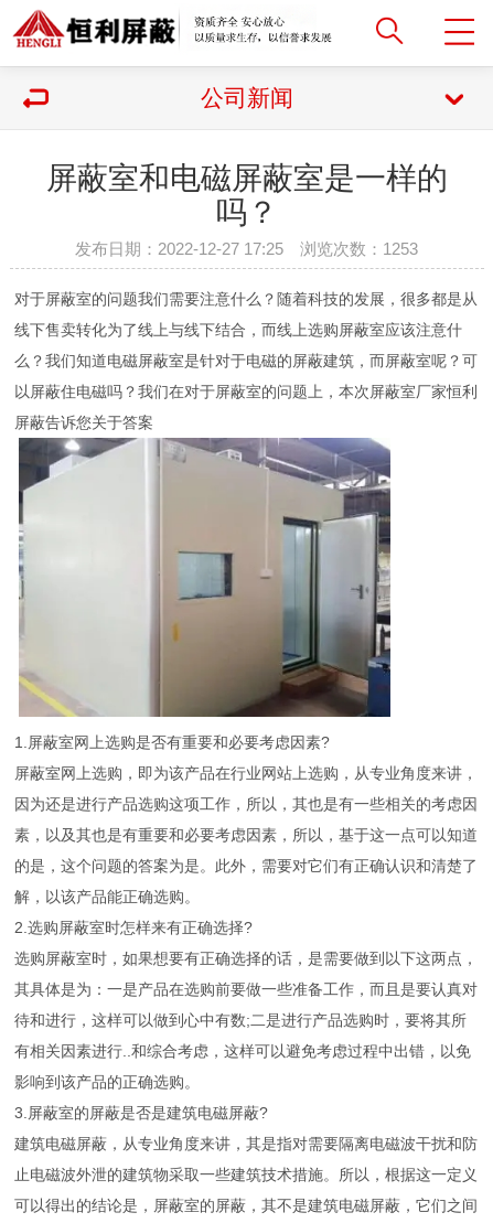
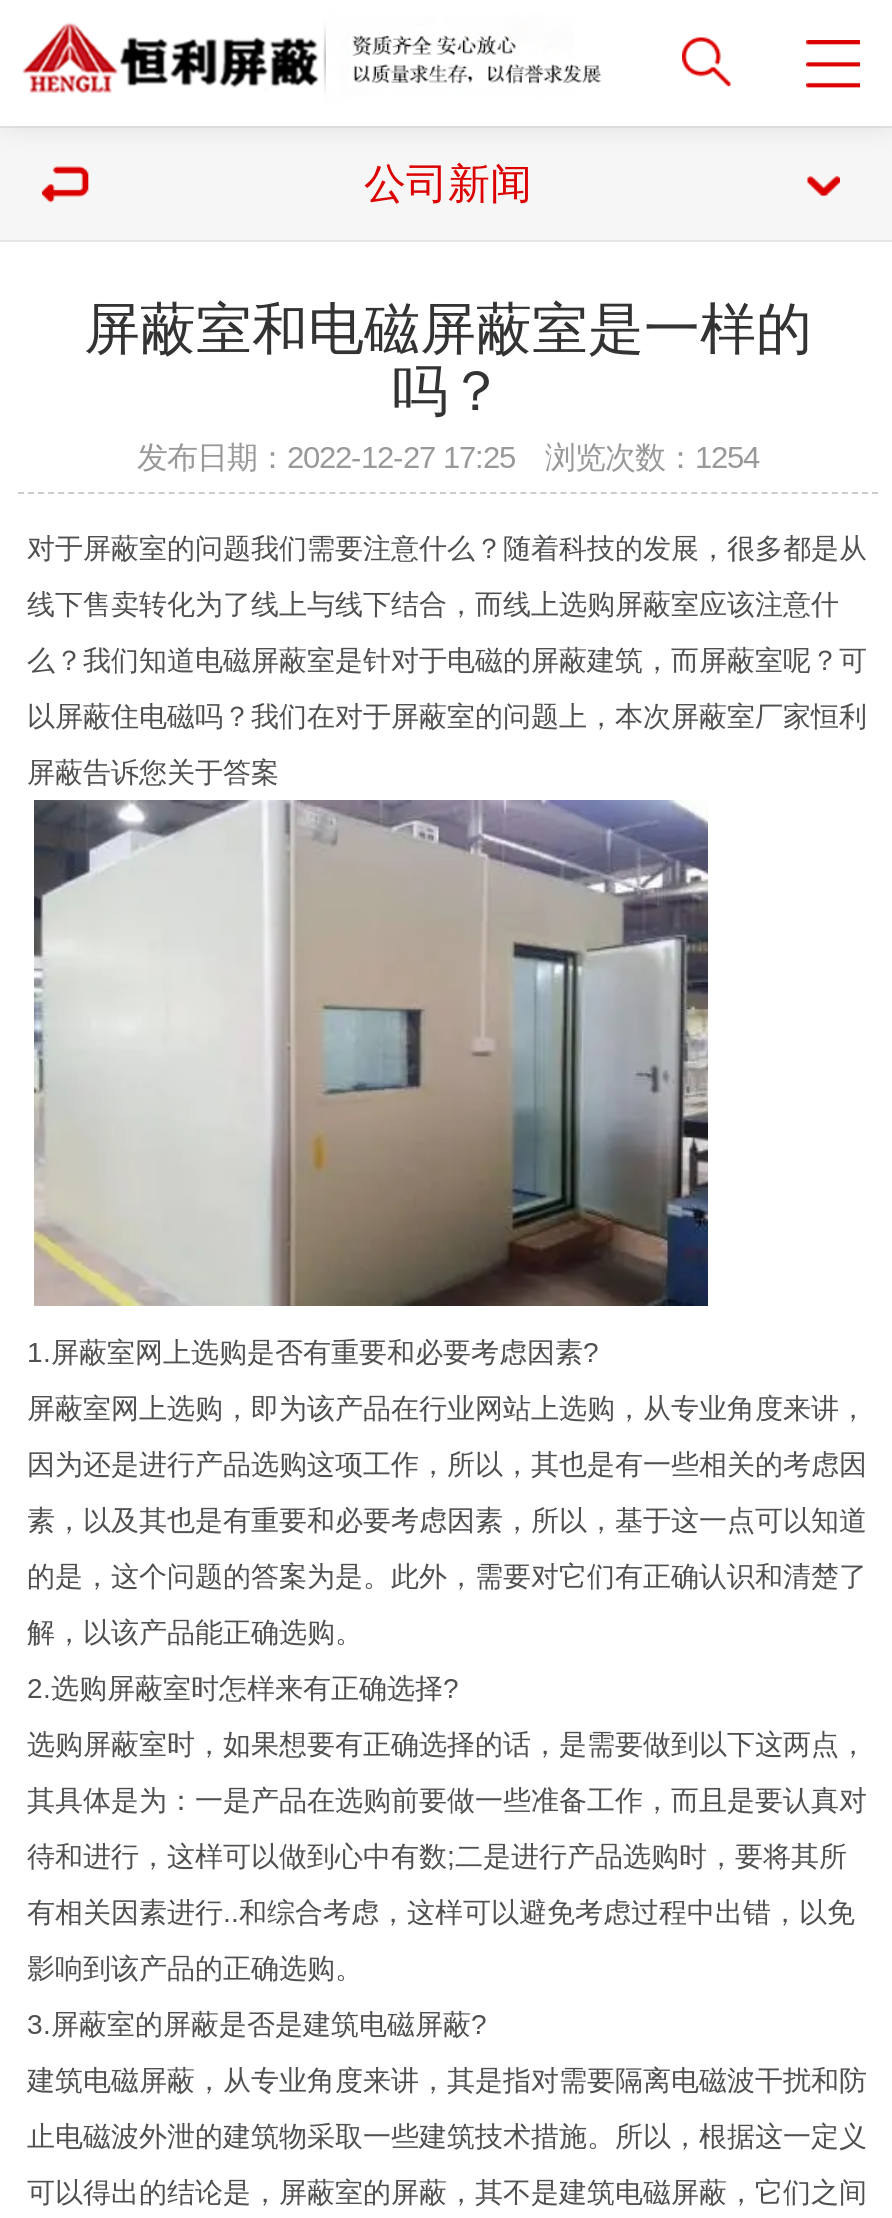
- 发布日期：2022-12-27 17:25 浏览次数：1253
+ 发布日期：2022-12-27 17:25 浏览次数：1254
